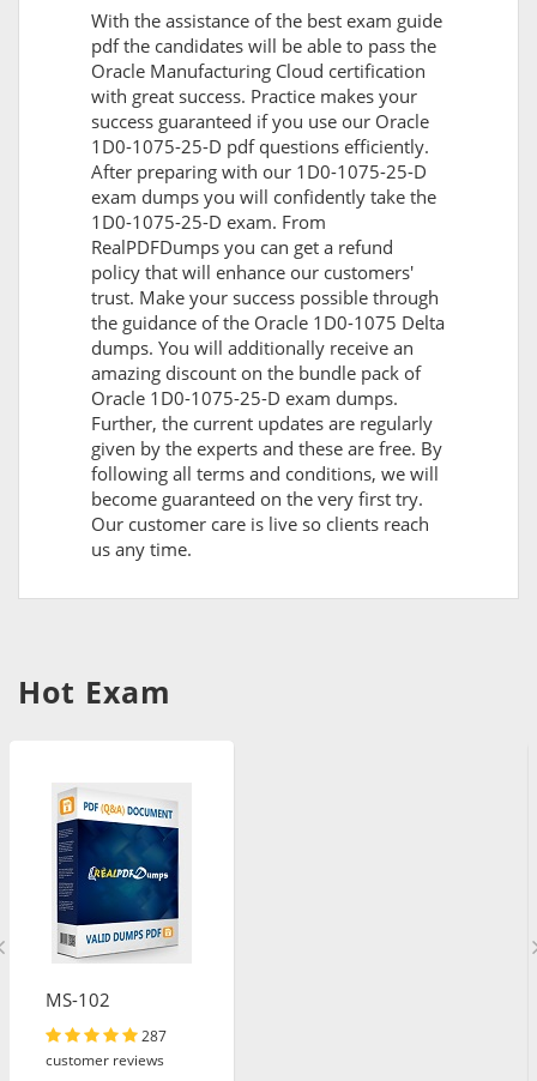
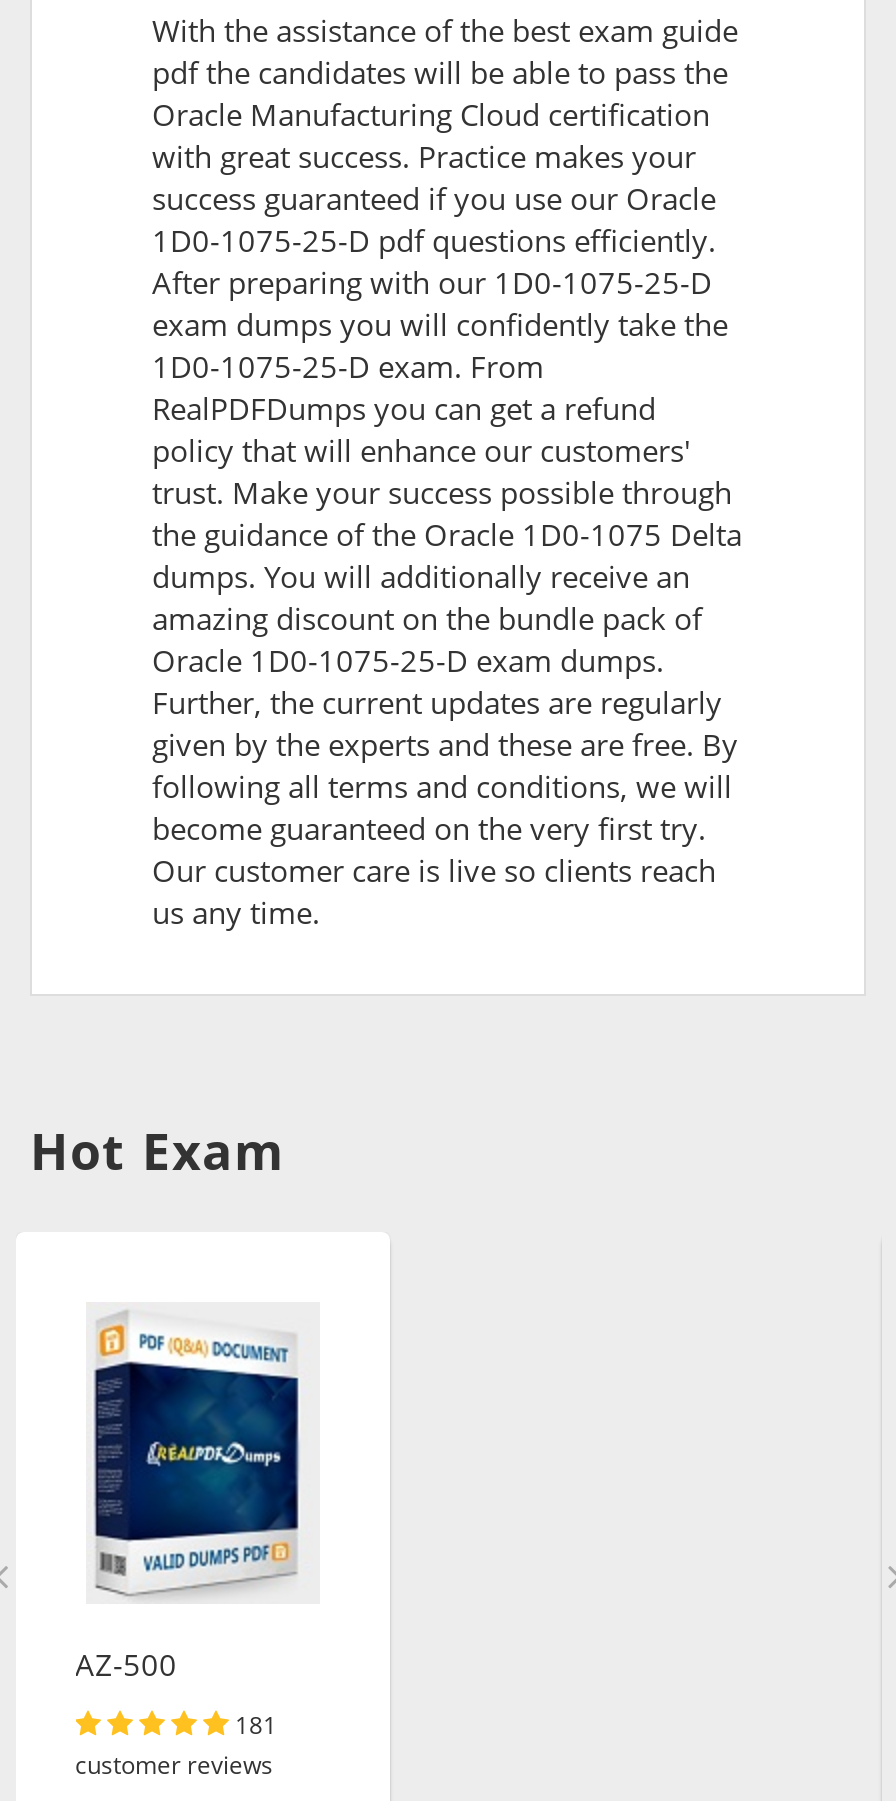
- MS-102
+ AZ-500

- 287
+ 181
